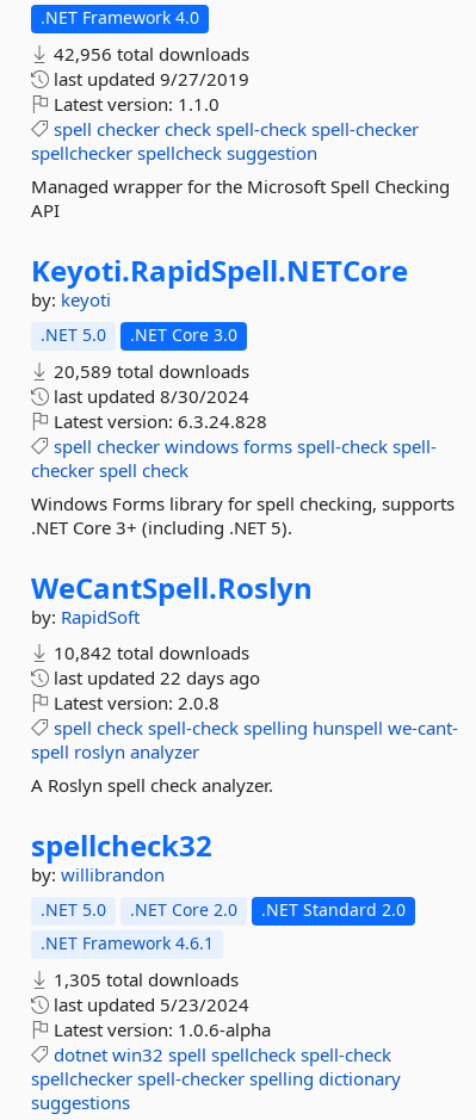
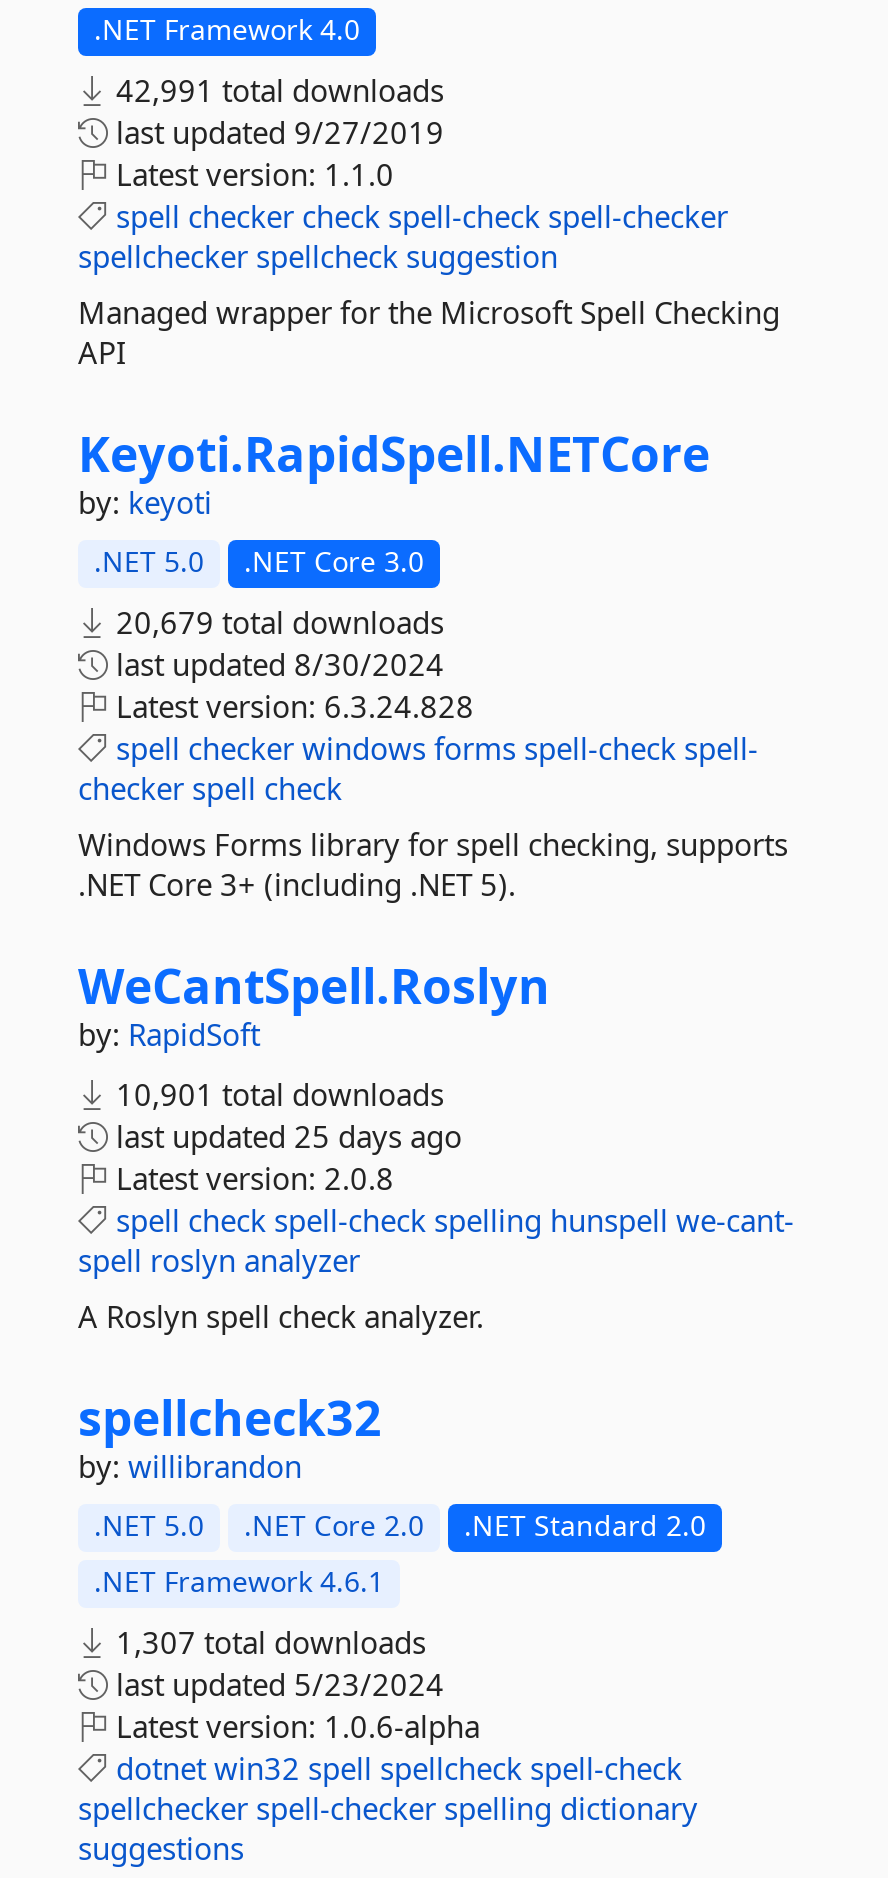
- 42,956 total downloads
+ 42,991 total downloads

- 20,589 total downloads
+ 20,679 total downloads

- 10,842 total downloads
+ 10,901 total downloads

- last updated 22 days ago
+ last updated 25 days ago

- 1,305 total downloads
+ 1,307 total downloads
